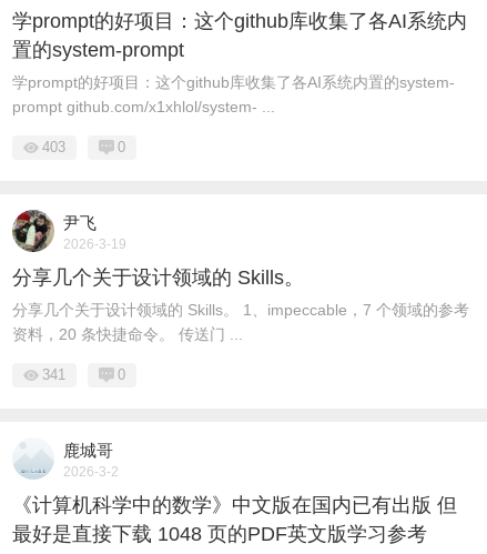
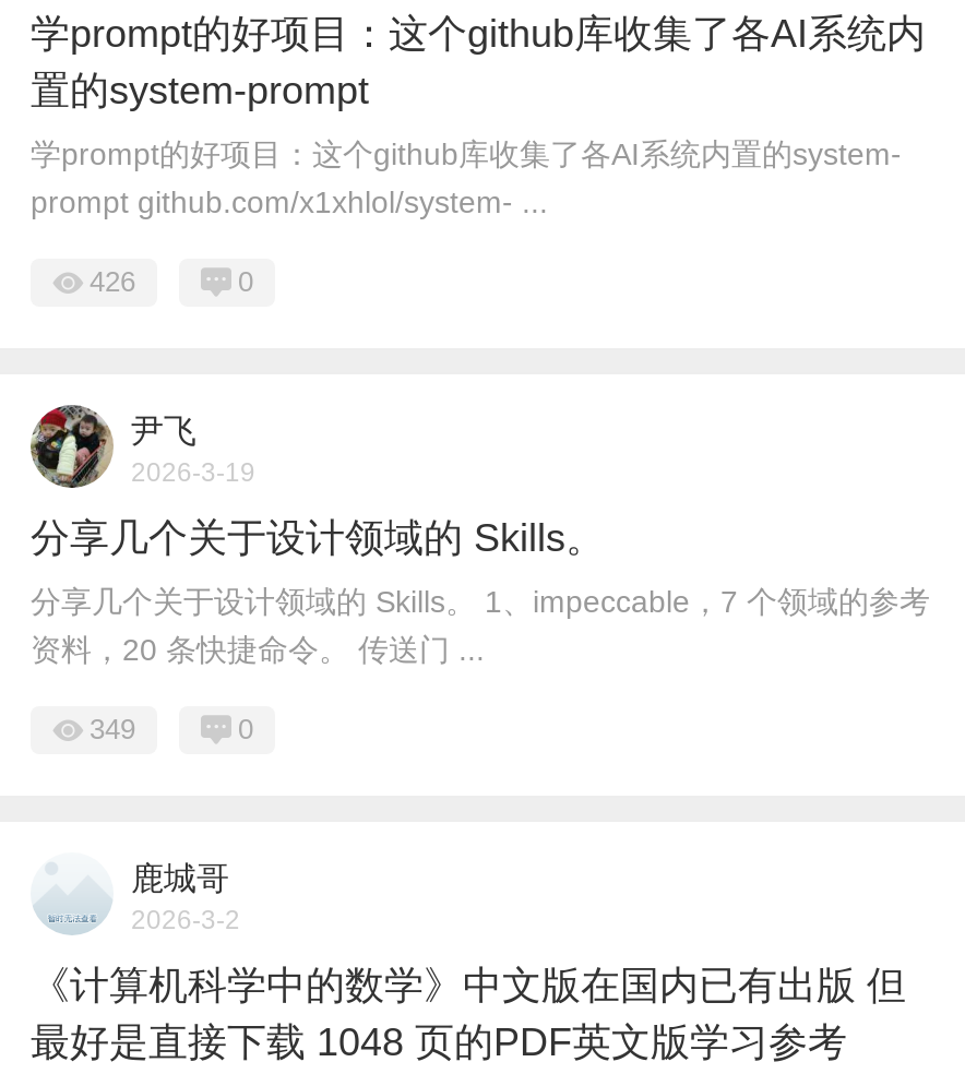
- 403
+ 426

- 341
+ 349
